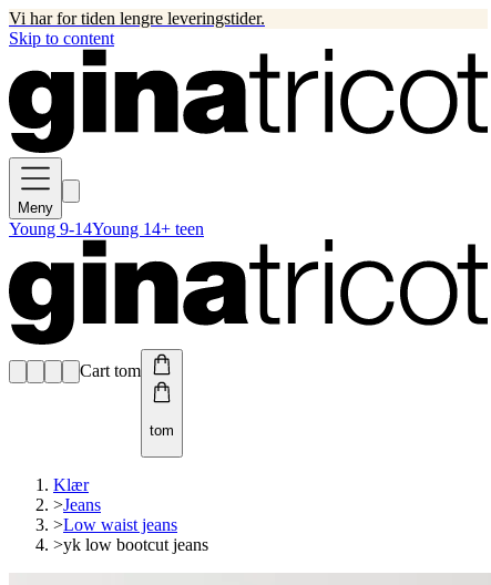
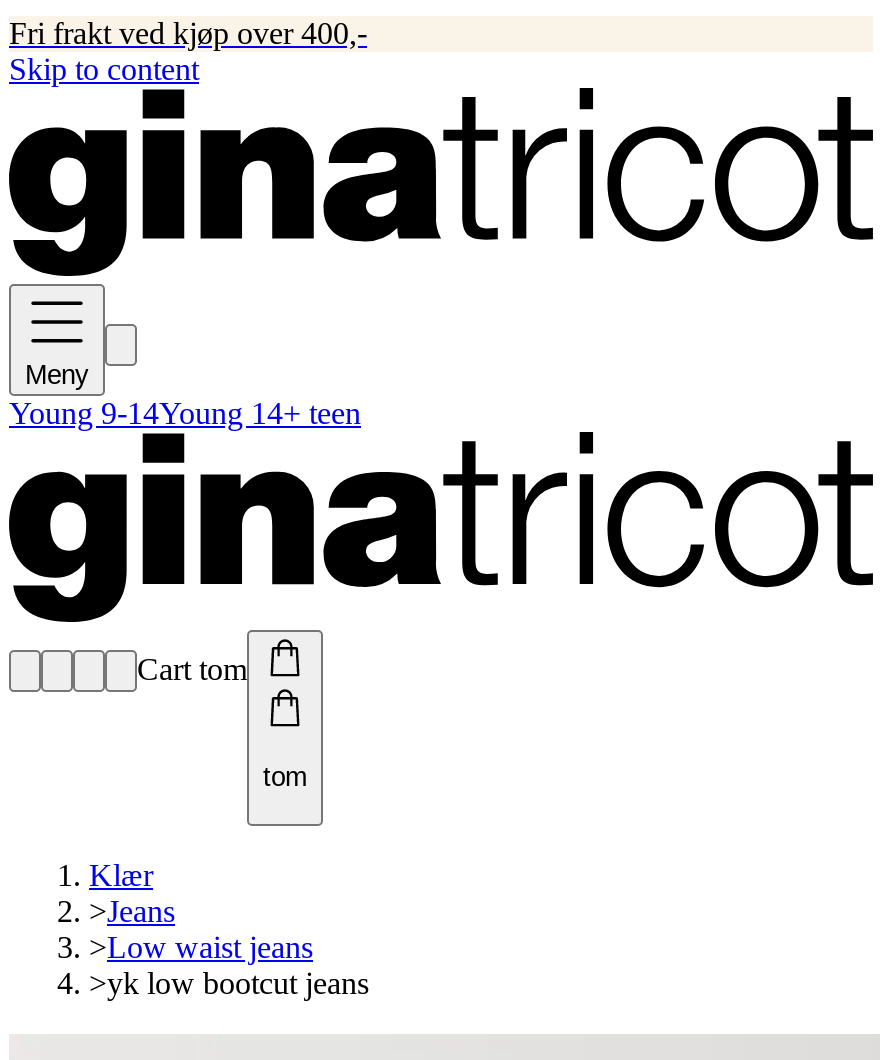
- Vi har for tiden lengre leveringstider.
+ Fri frakt ved kjøp over 400,-
